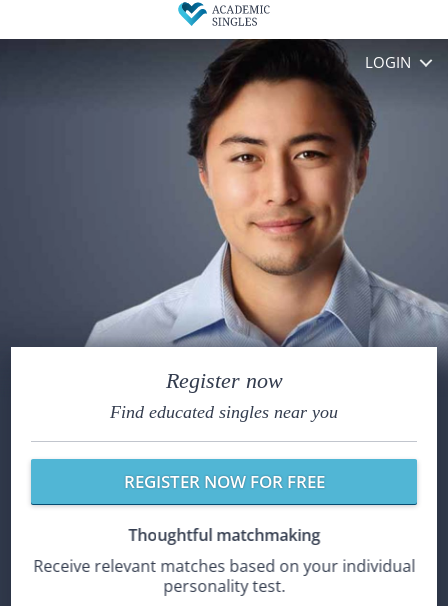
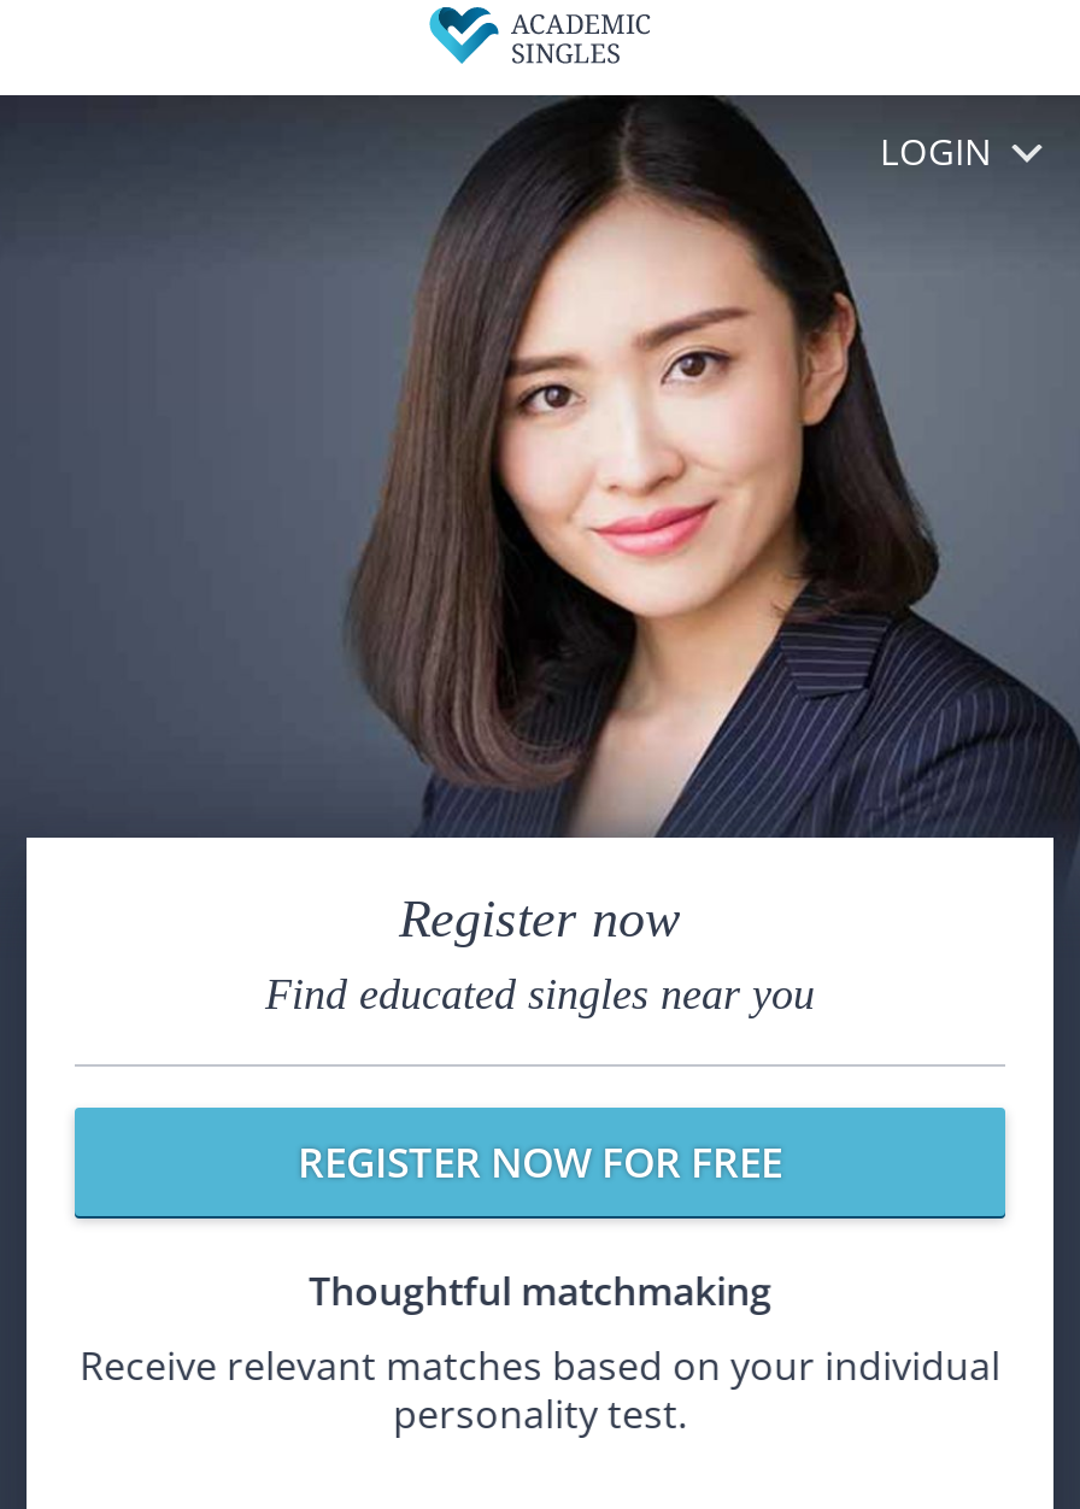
- [image]
+ [image]
